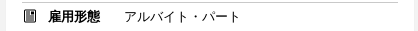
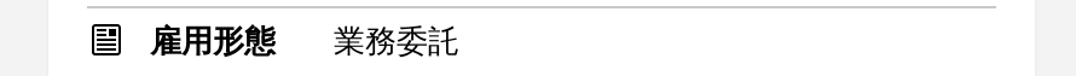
- アルバイト・パート
+ 業務委託
